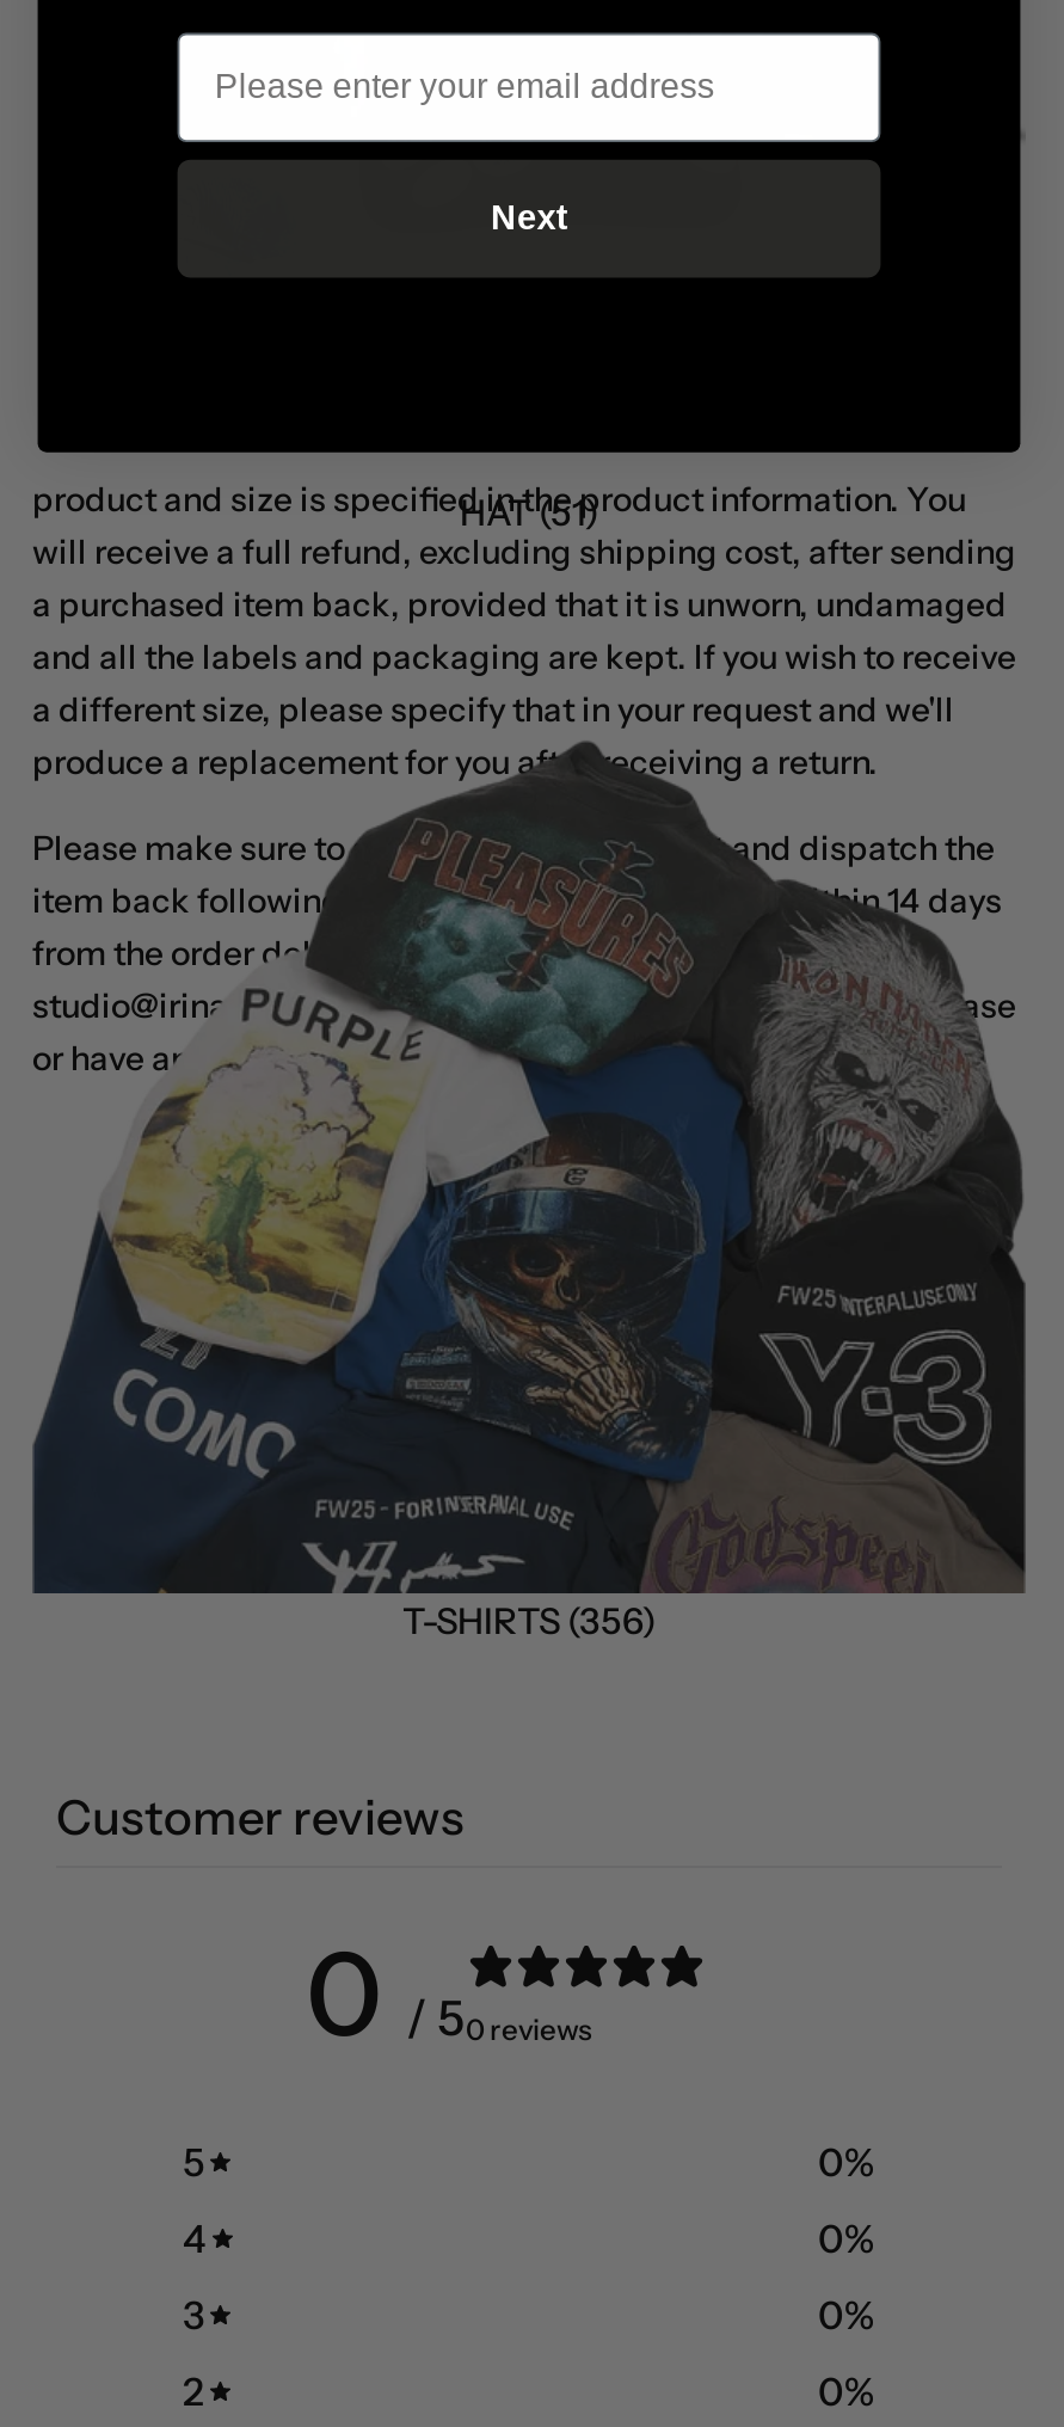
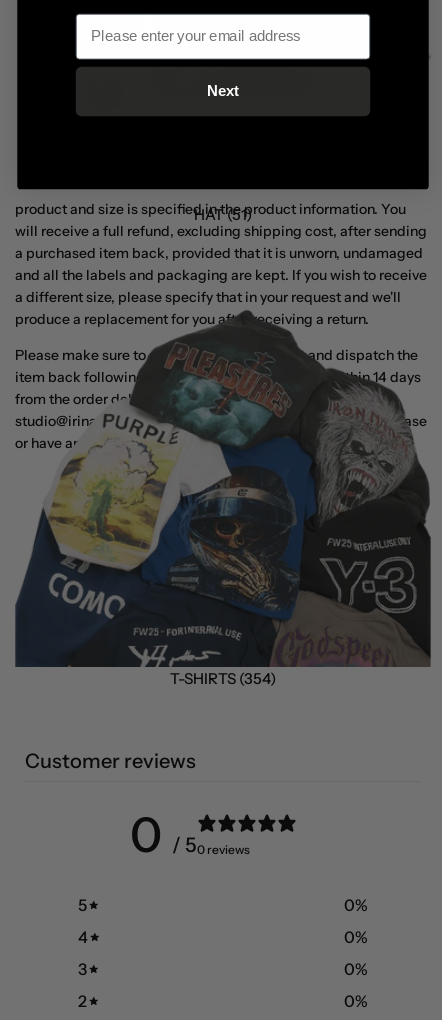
- T-SHIRTS (356)
+ T-SHIRTS (354)
